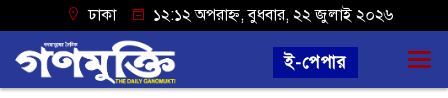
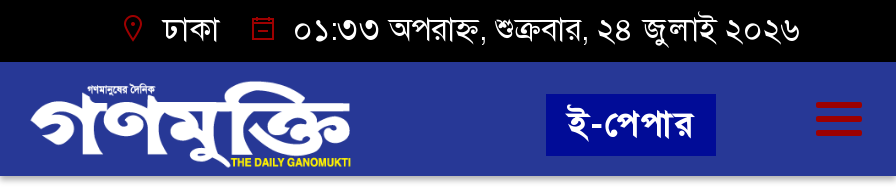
- ১২:১২ অপরাহ্ন, বুধবার, ২২ জুলাই ২০২৬
+ ০১:৩৩ অপরাহ্ন, শুক্রবার, ২৪ জুলাই ২০২৬
